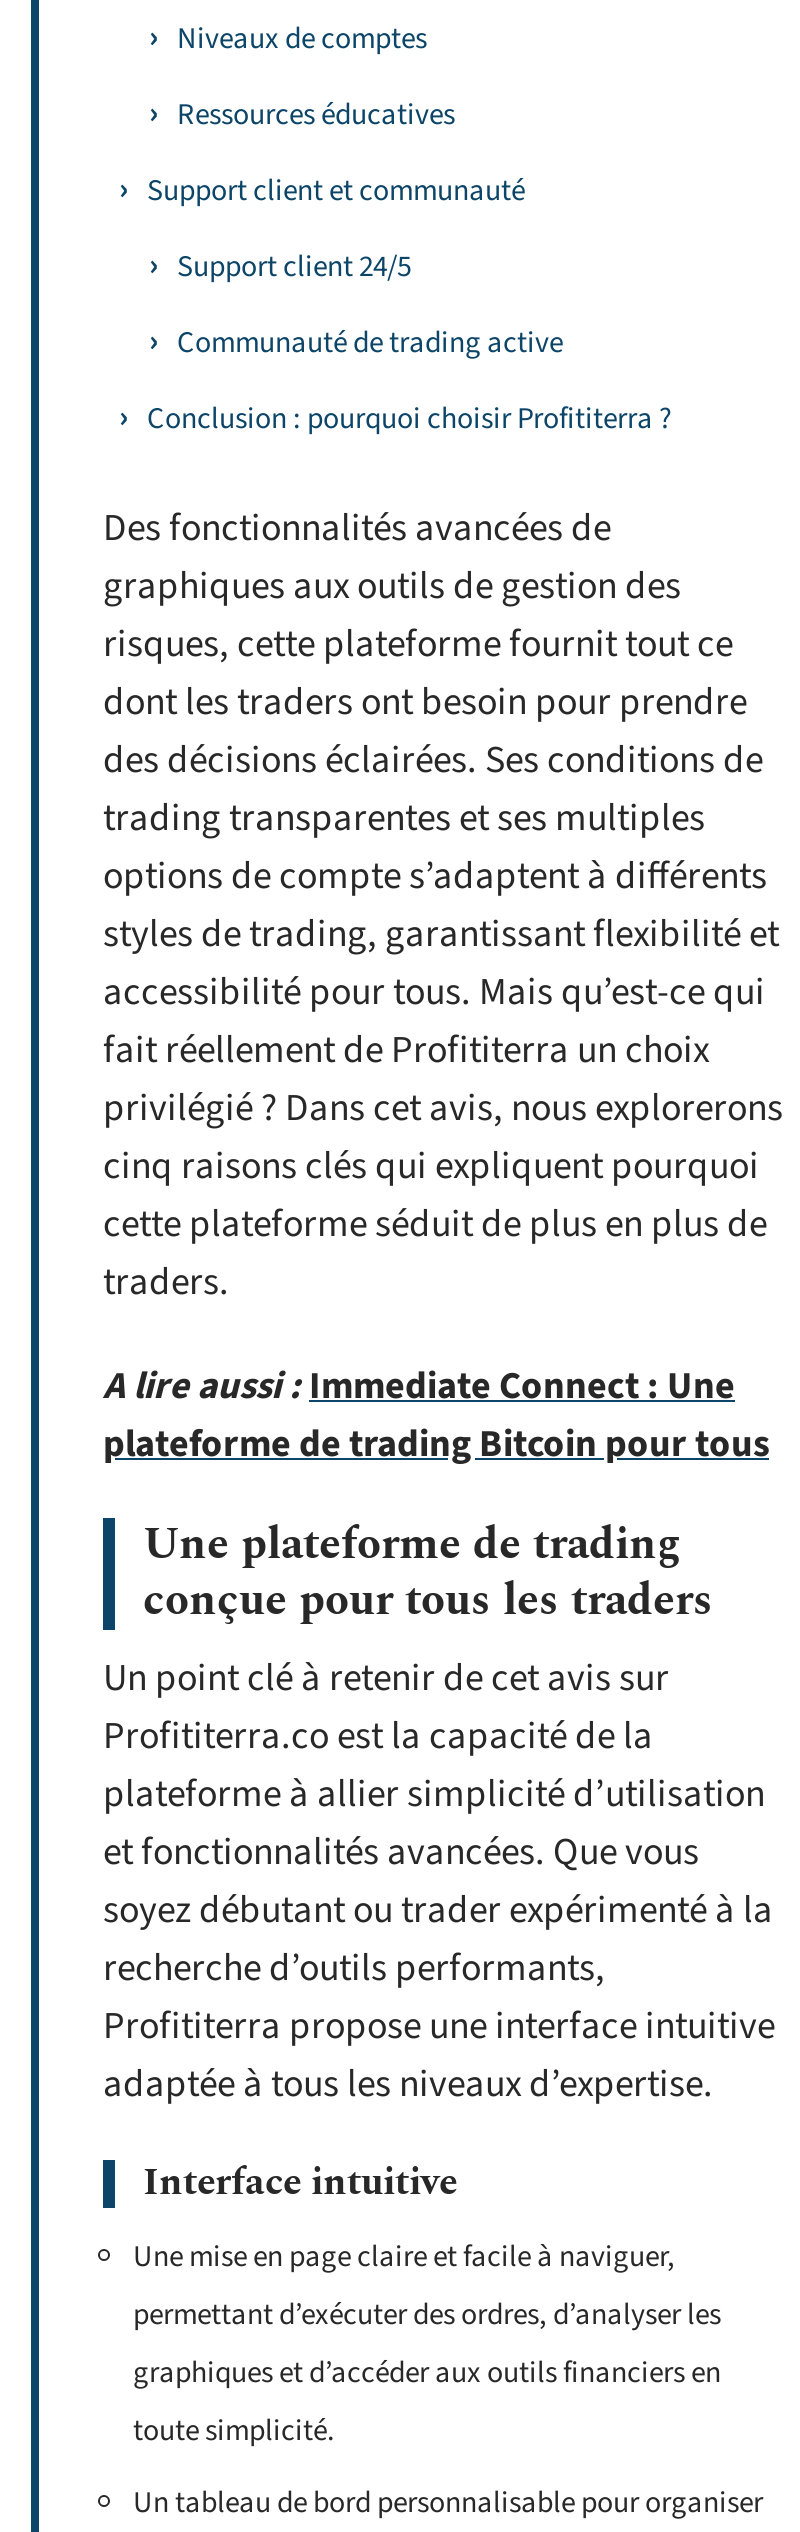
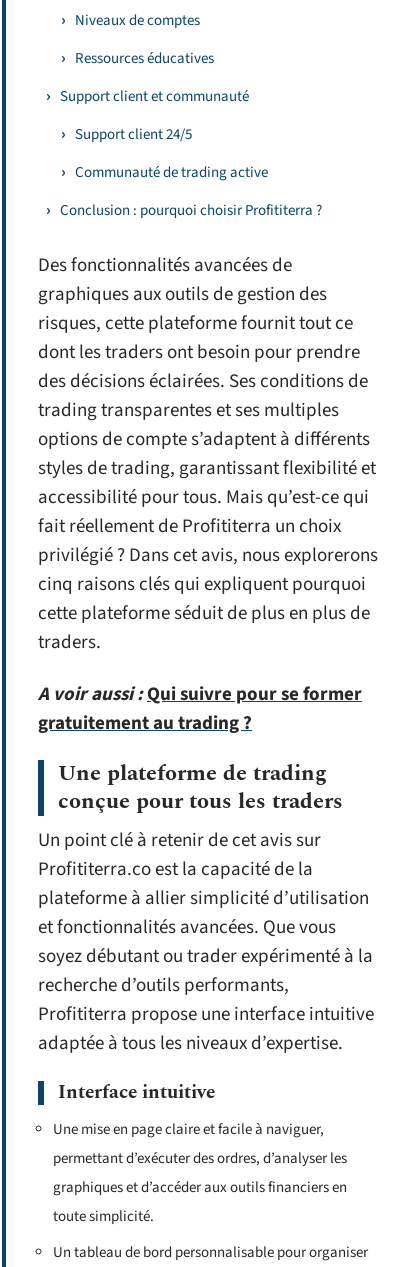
- A lire aussi : Immediate Connect : Une
- plateforme de trading Bitcoin pour tous
+ A voir aussi : Qui suivre pour se former
+ gratuitement au trading ?
